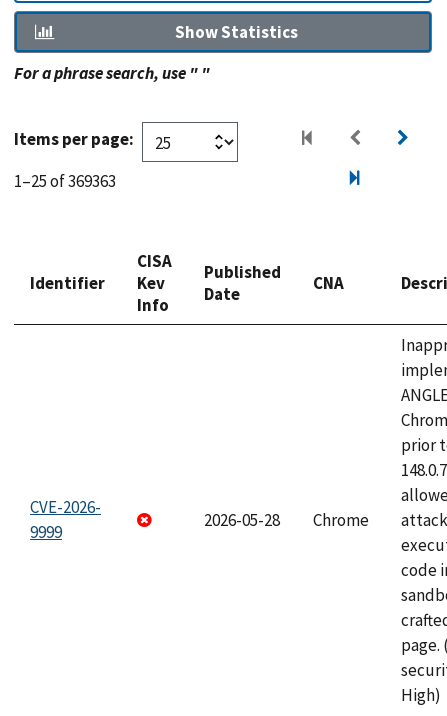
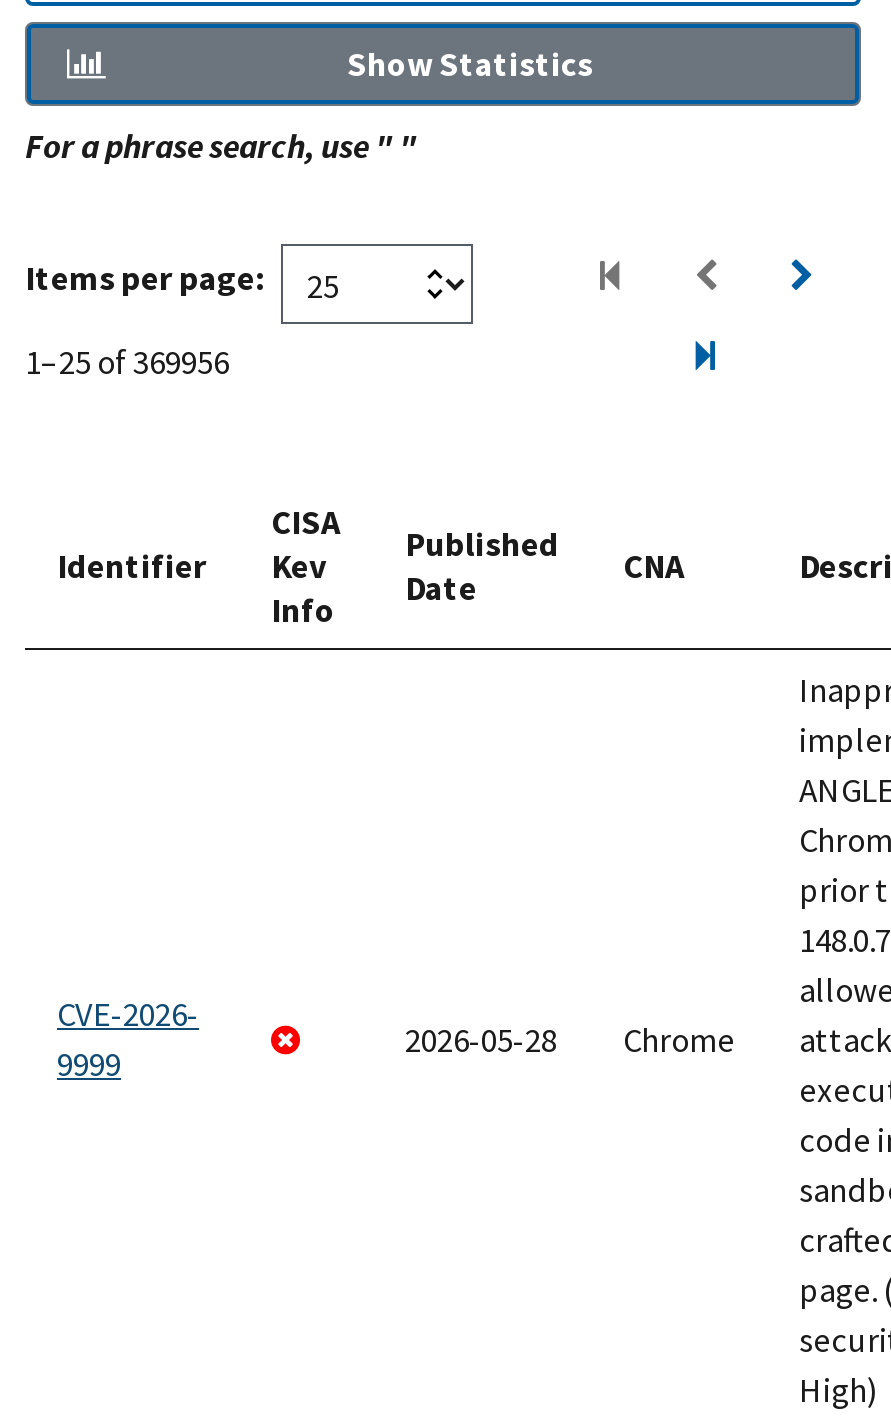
- 1–25 of 369363
+ 1–25 of 369956
